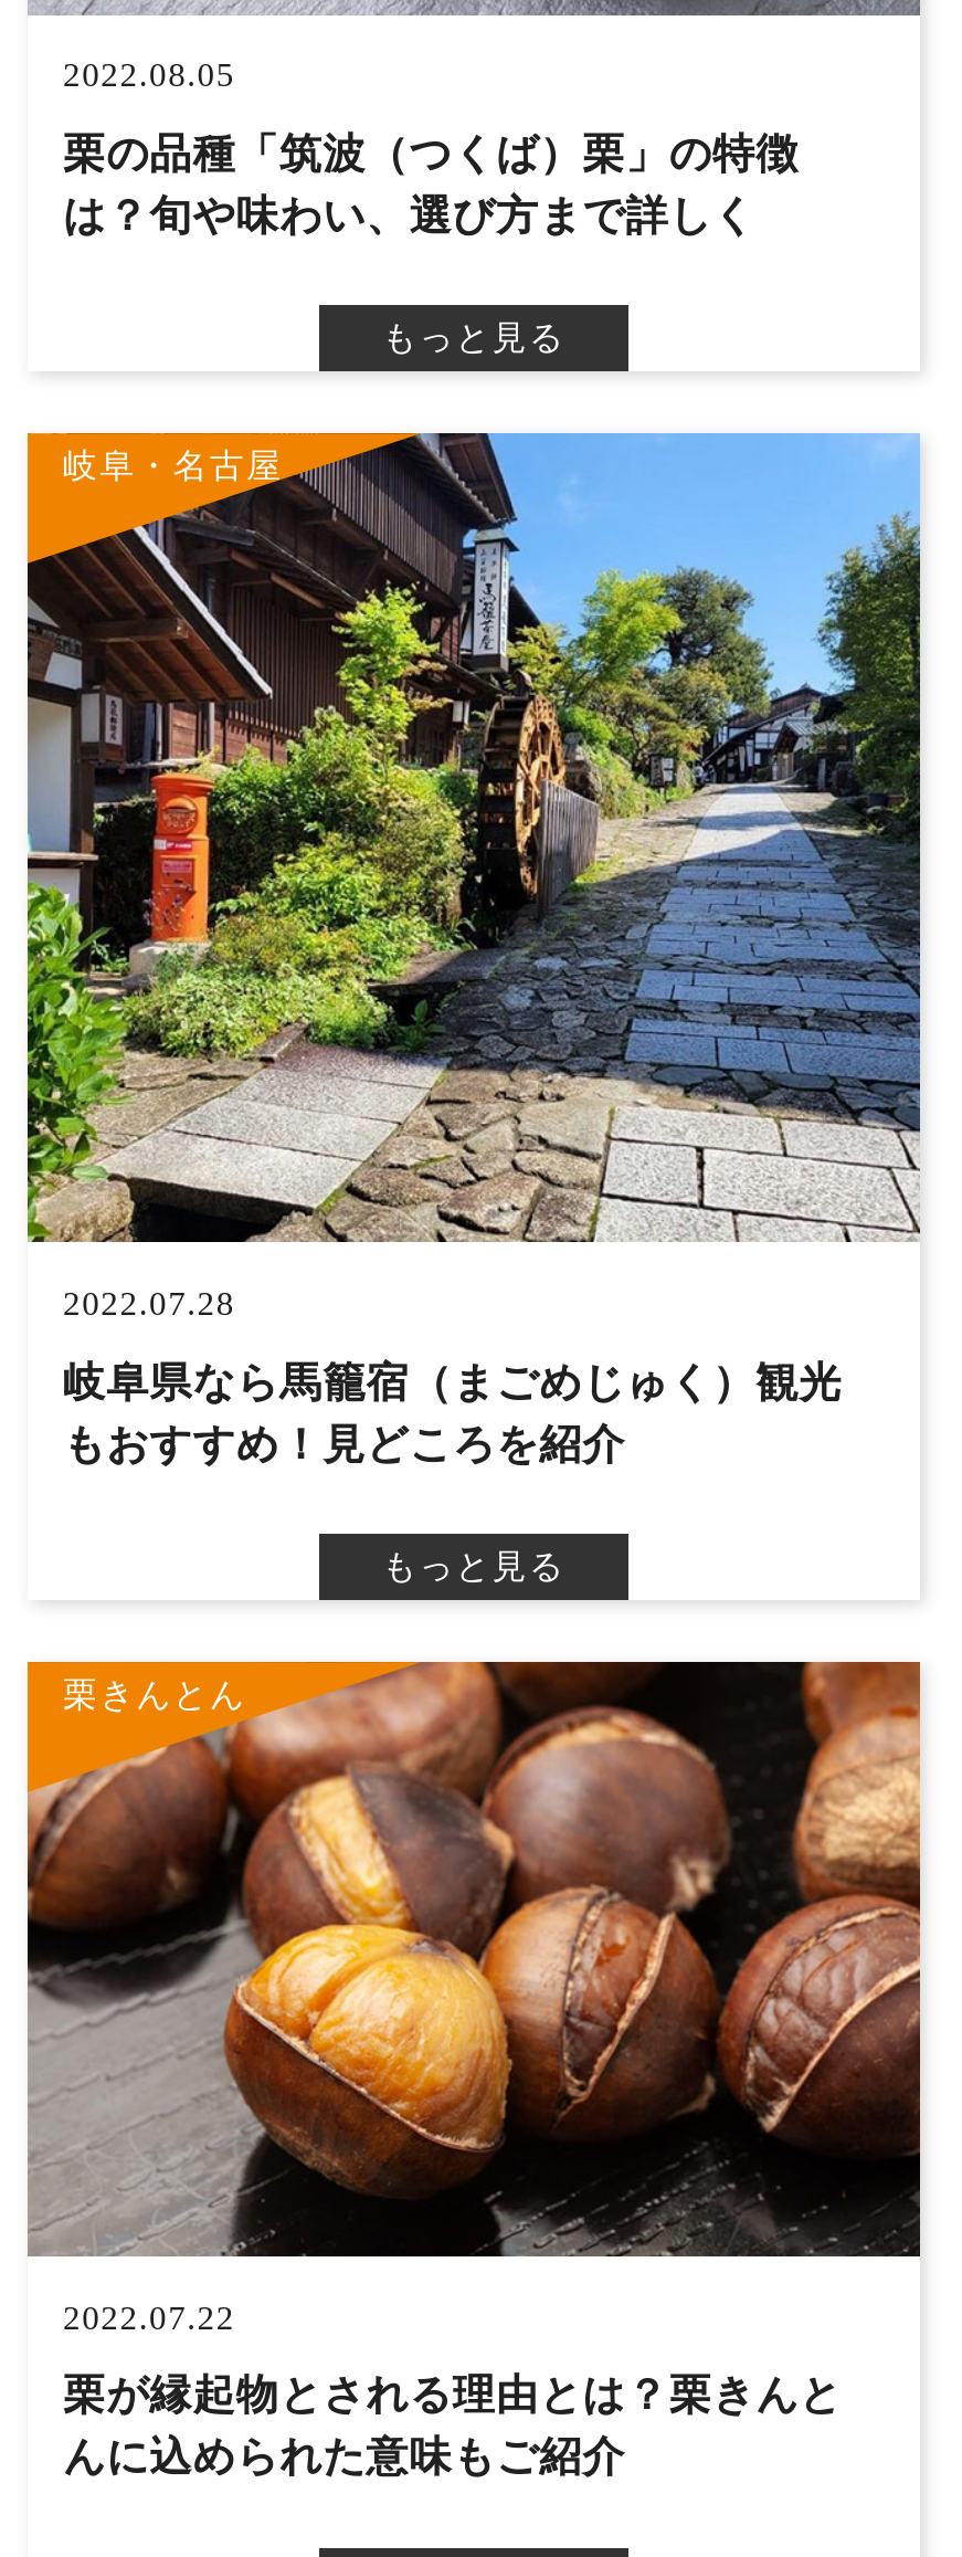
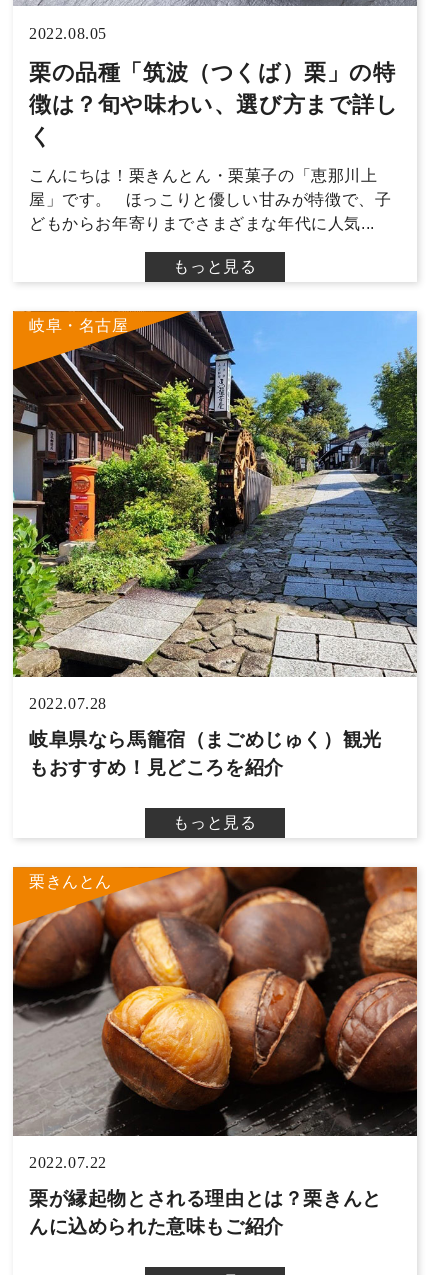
- 栗の品種「筑波（つくば）栗」の特徴
- は？旬や味わい、選び方まで詳しく
+ 栗の品種「筑波（つくば）栗」の特
+ 徴は？旬や味わい、選び方まで詳し
+ く
+ こんにちは！栗きんとん・栗菓子の「恵那川上
+ 屋」です。 ほっこりと優しい甘みが特徴で、子
+ どもからお年寄りまでさまざまな年代に人気...
